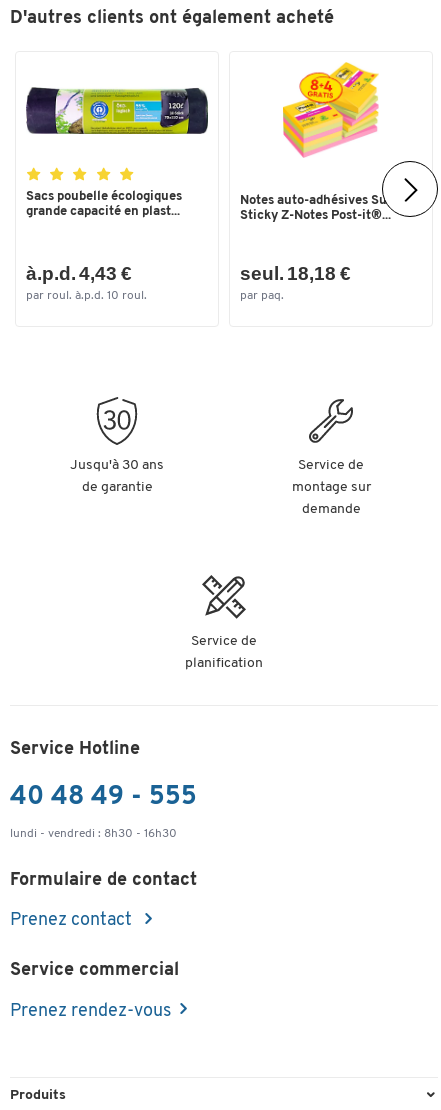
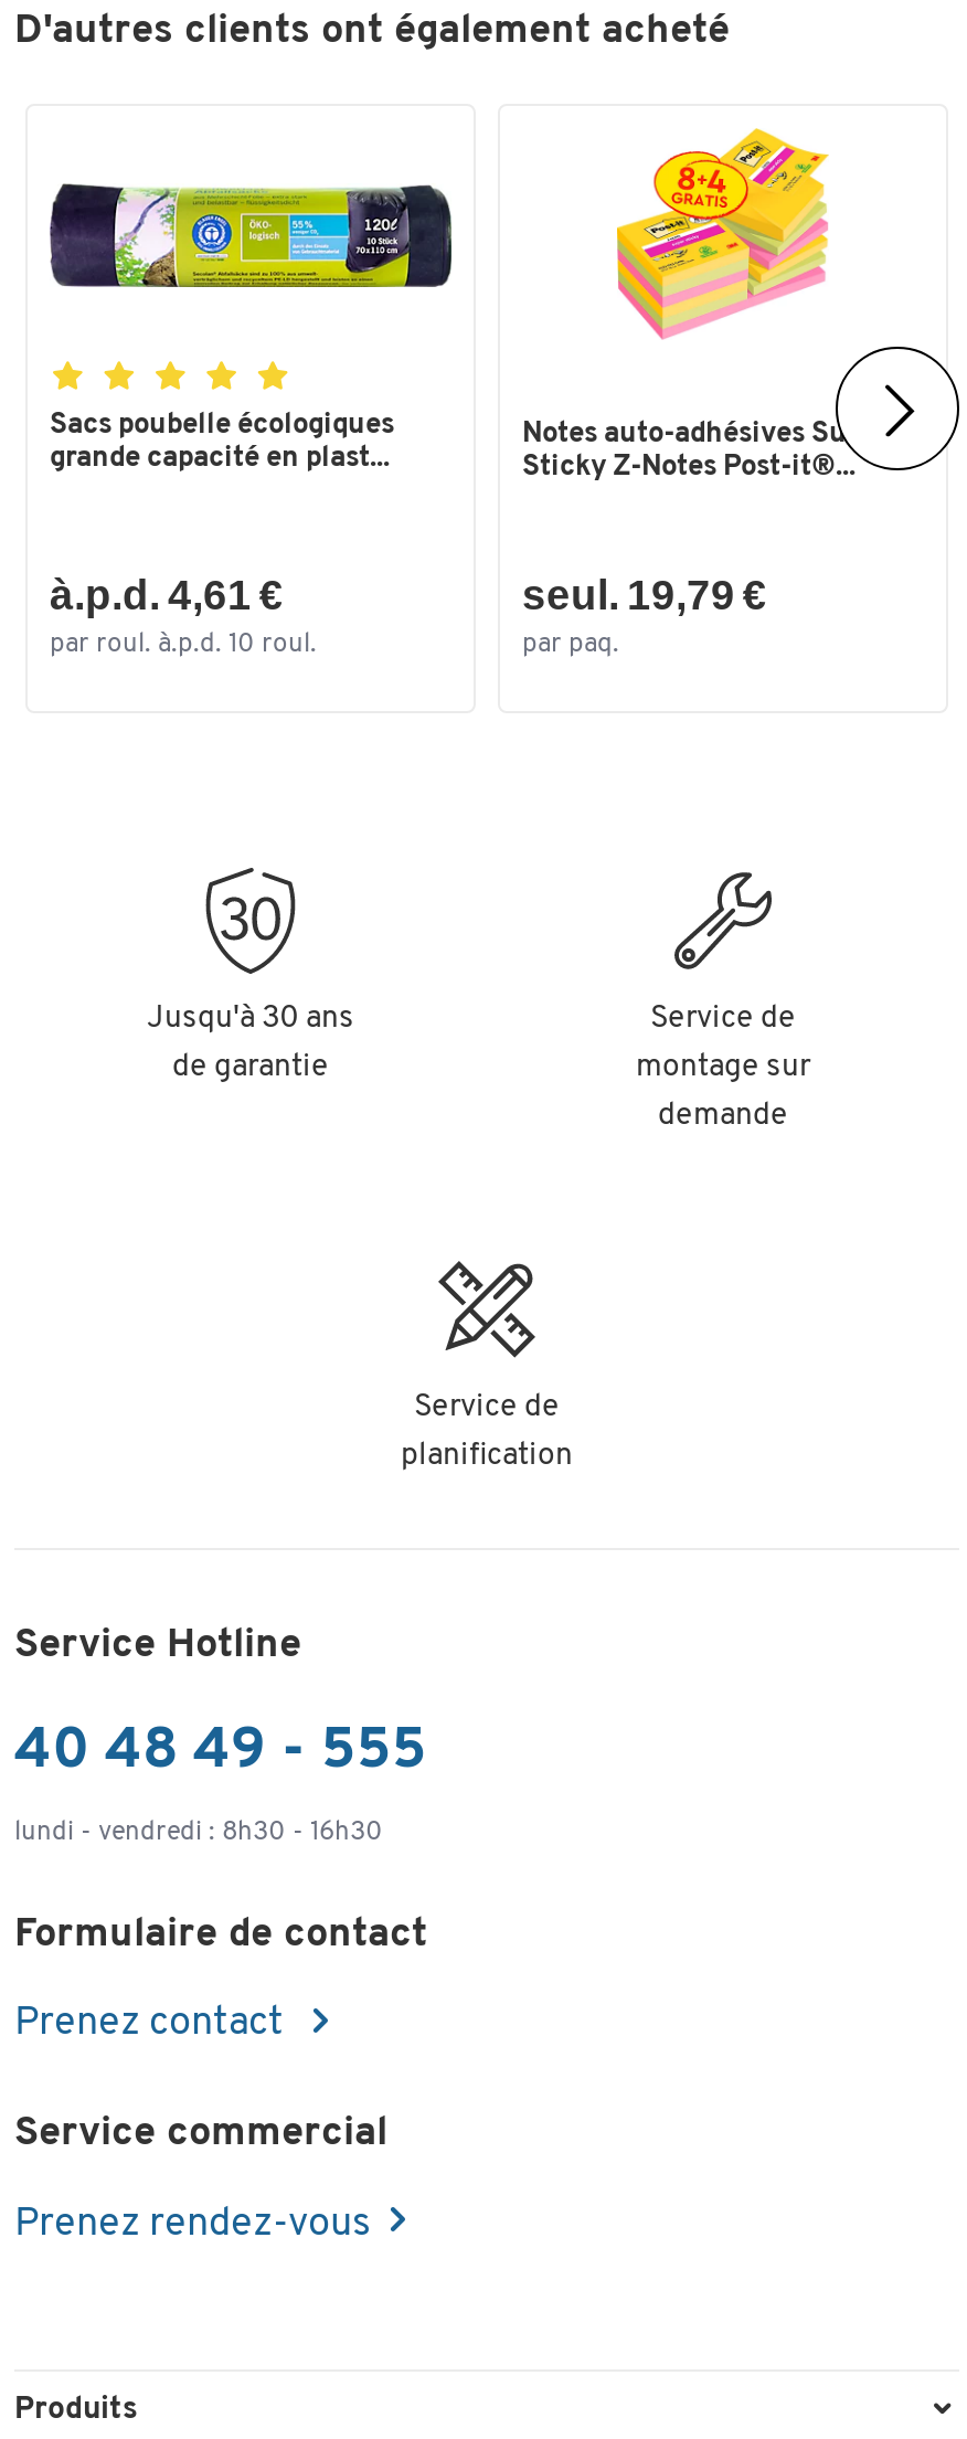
- à.p.d. 4,43 €
+ à.p.d. 4,61 €

- seul. 18,18 €
+ seul. 19,79 €
